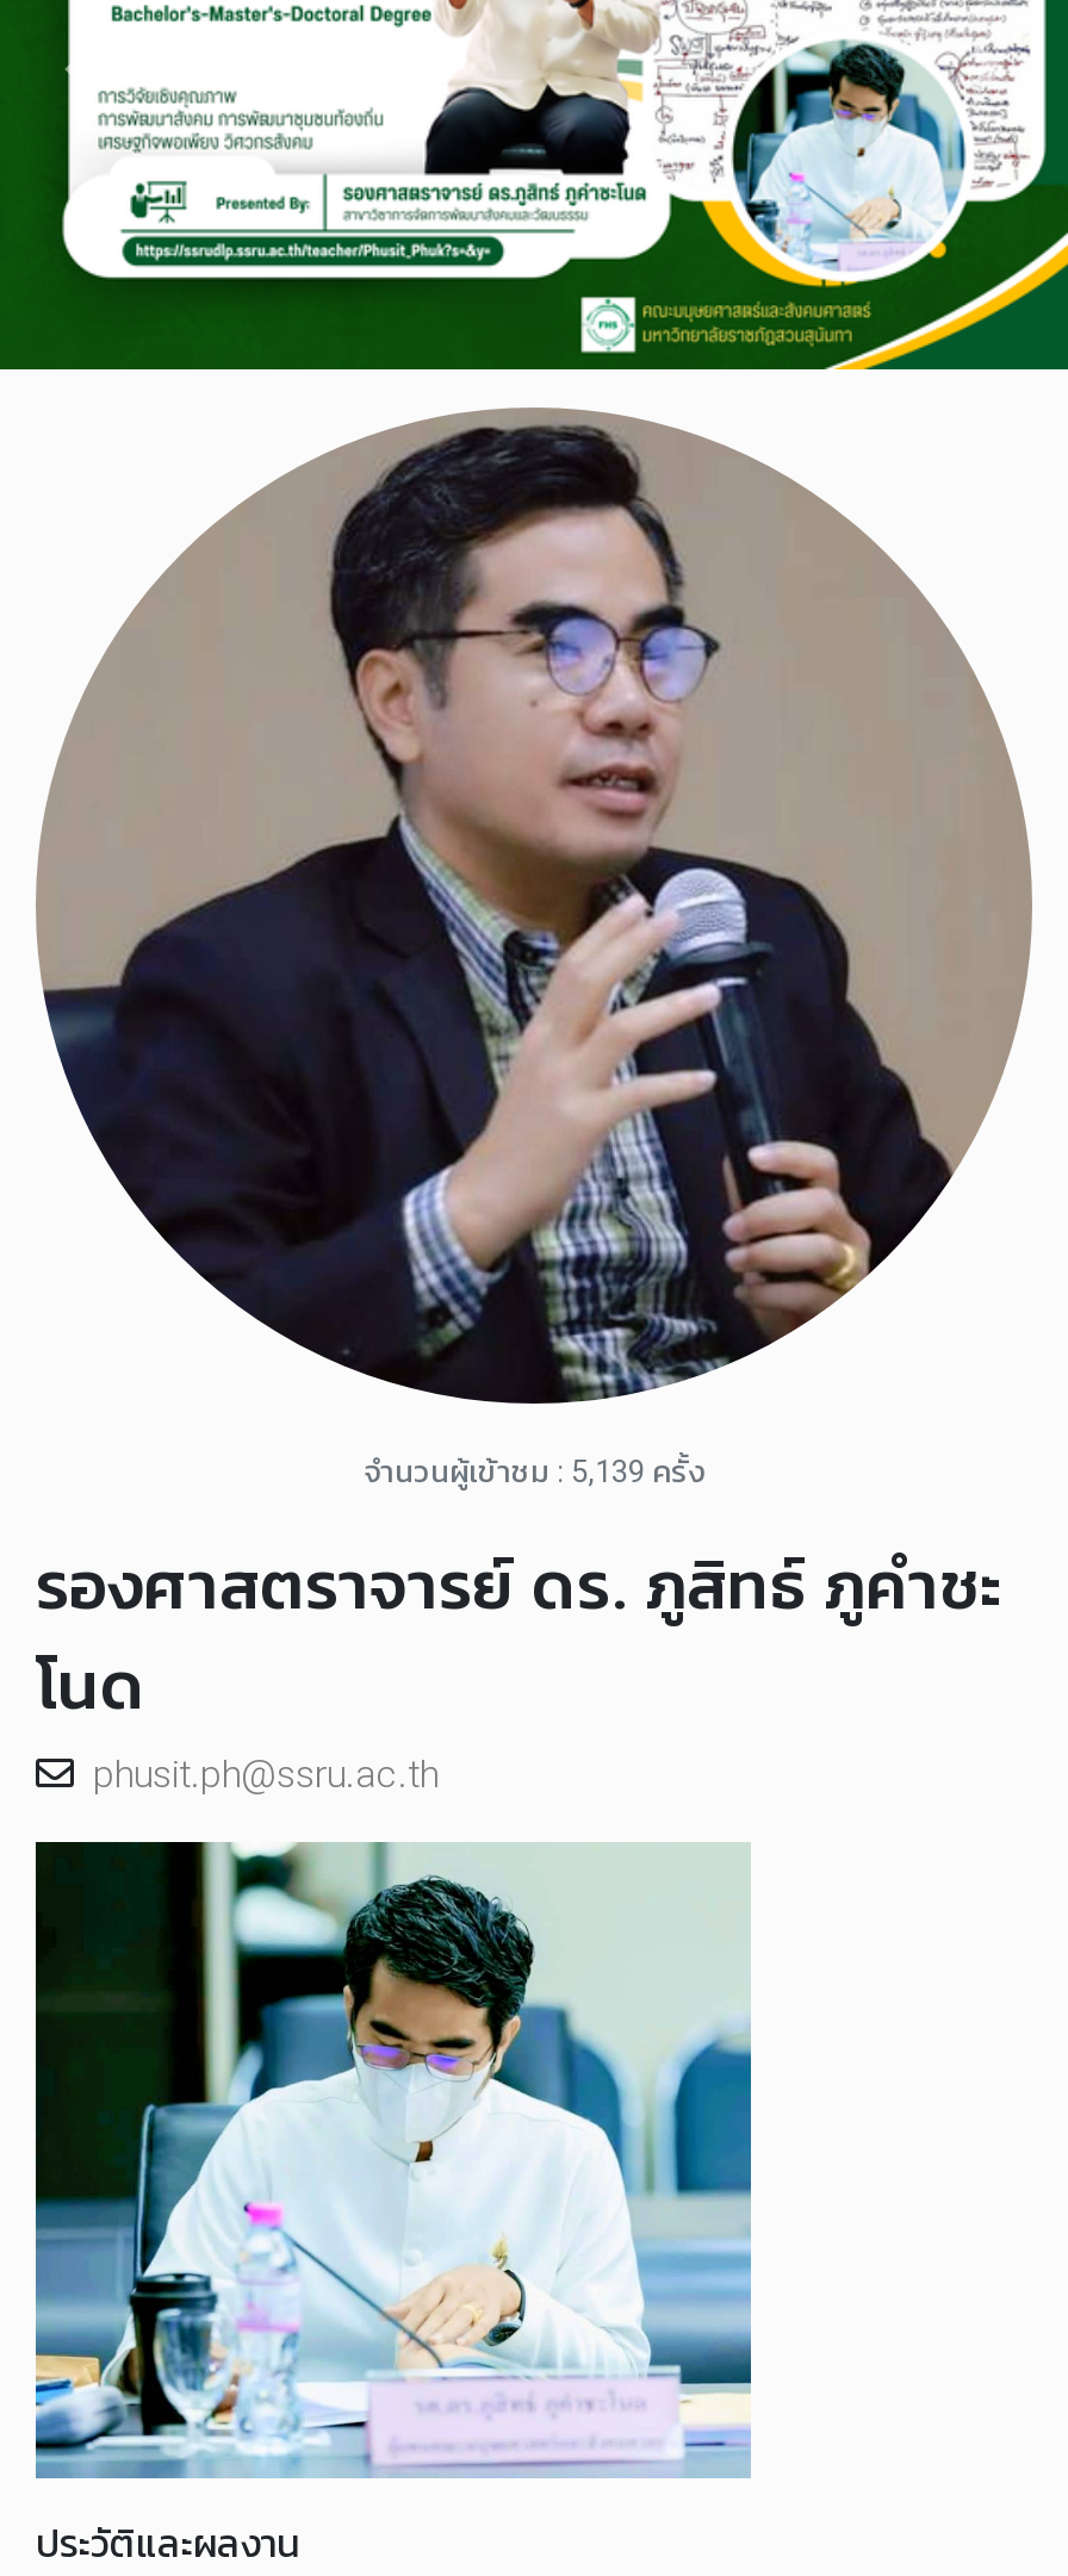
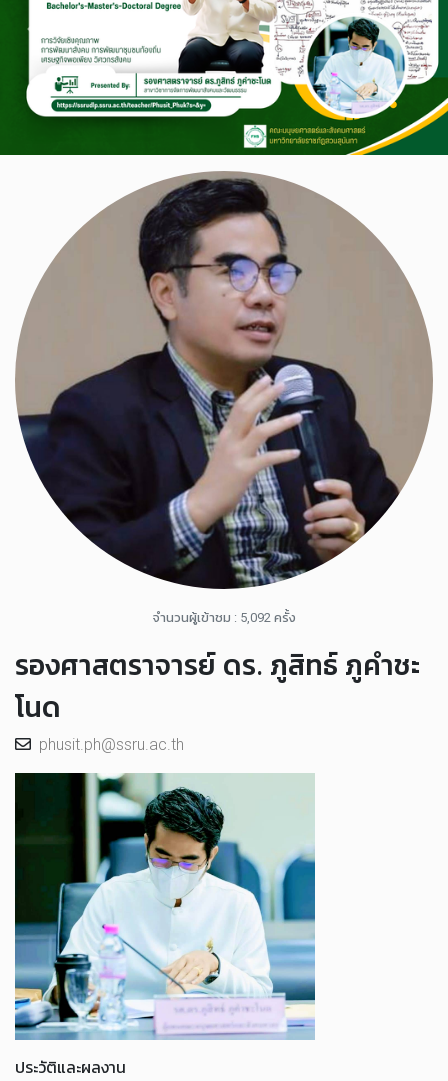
- จำนวนผู้เข้าชม : 5,139 ครั้ง
+ จำนวนผู้เข้าชม : 5,092 ครั้ง
